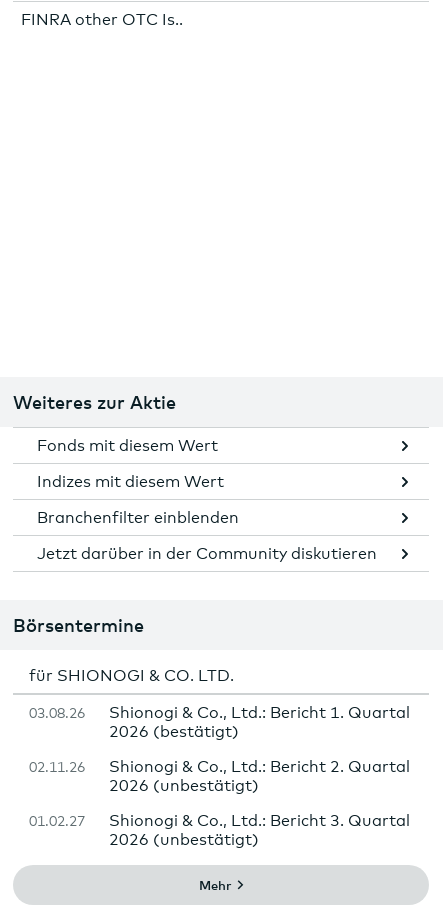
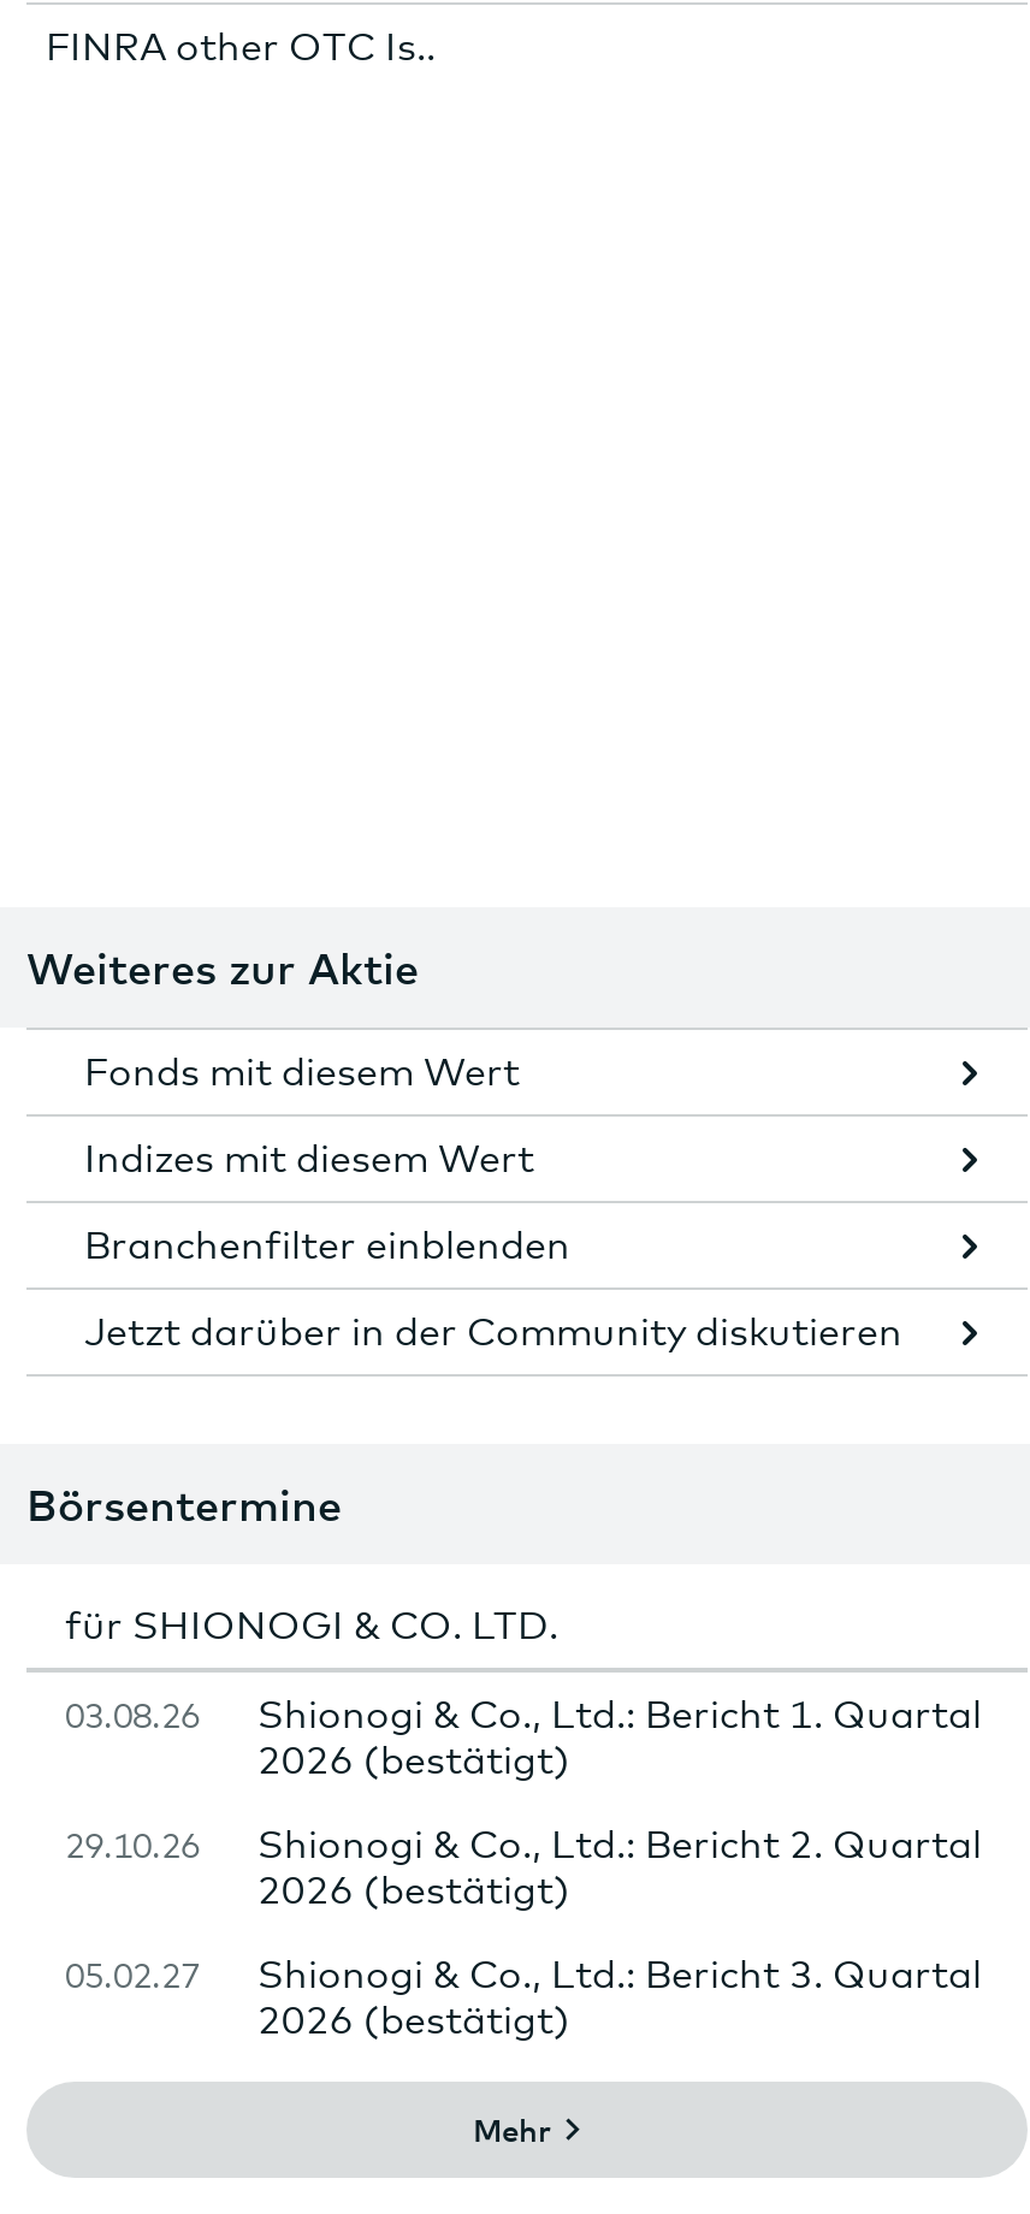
- 02.11.26 Shionogi & Co., Ltd.: Bericht 2. Quartal
+ 29.10.26 Shionogi & Co., Ltd.: Bericht 2. Quartal

- 2026 (unbestätigt)
+ 2026 (bestätigt)

- 01.02.27 Shionogi & Co., Ltd.: Bericht 3. Quartal
+ 05.02.27 Shionogi & Co., Ltd.: Bericht 3. Quartal

- 2026 (unbestätigt)
+ 2026 (bestätigt)
